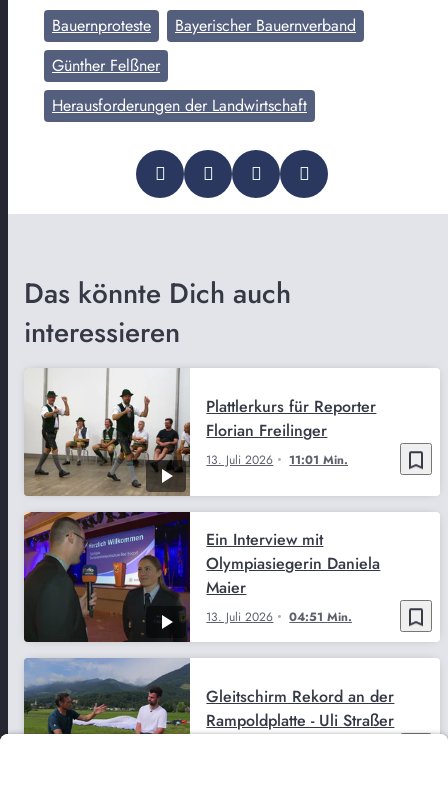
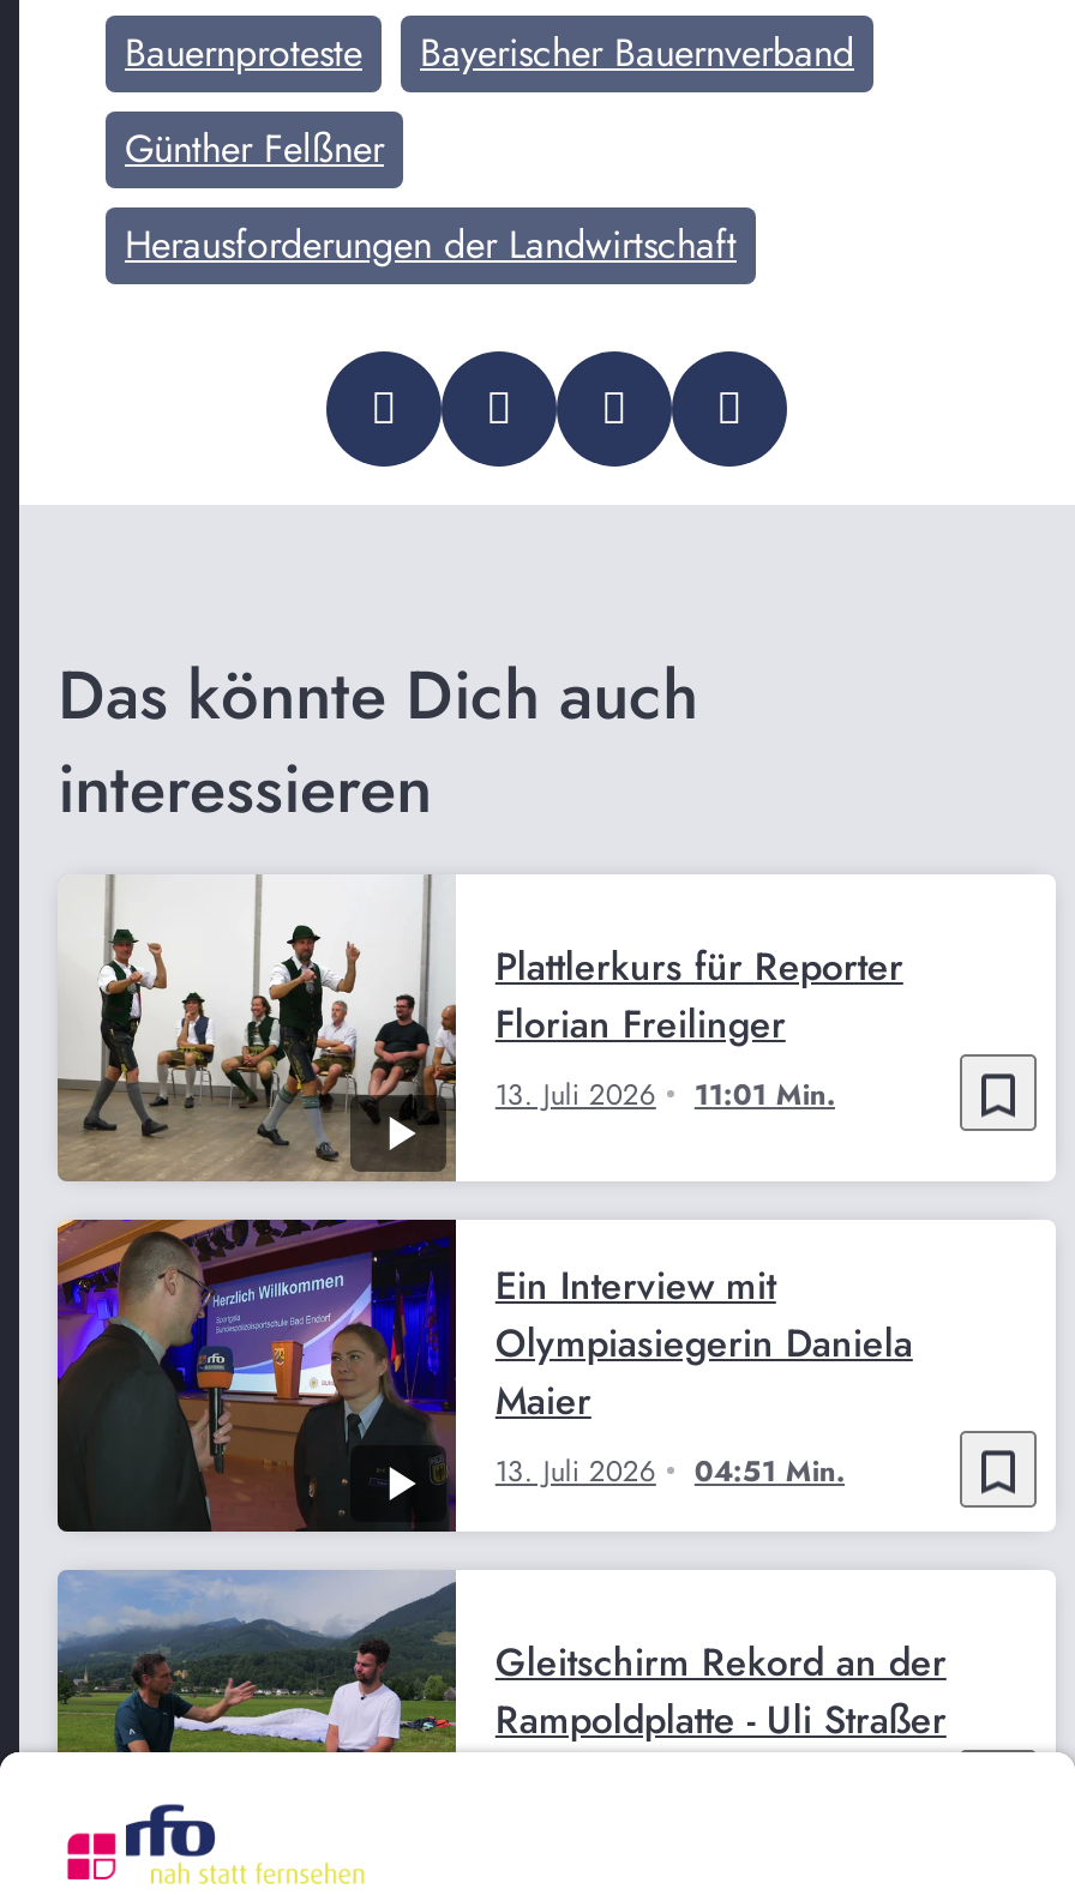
+ [image]
